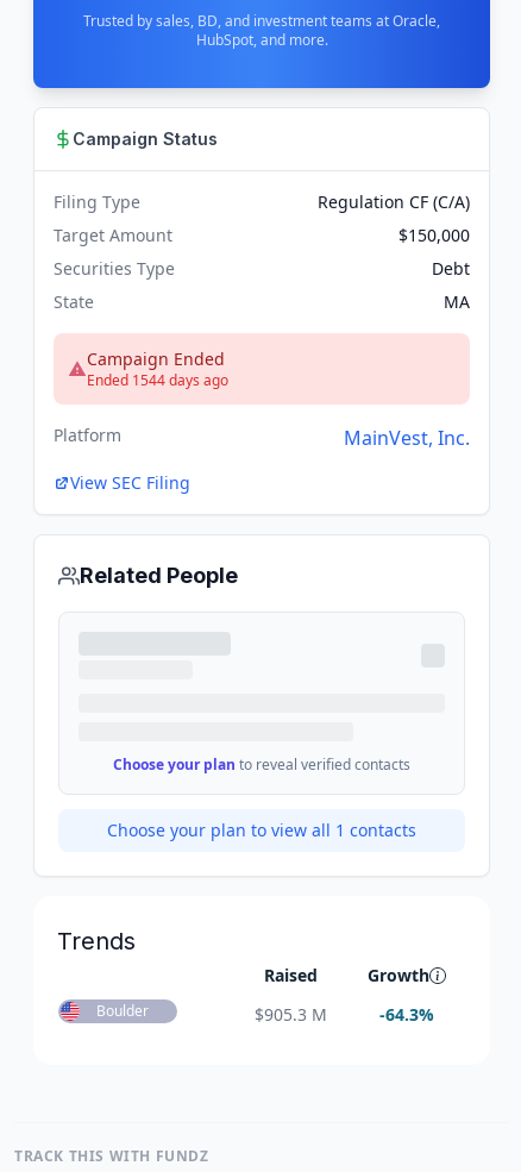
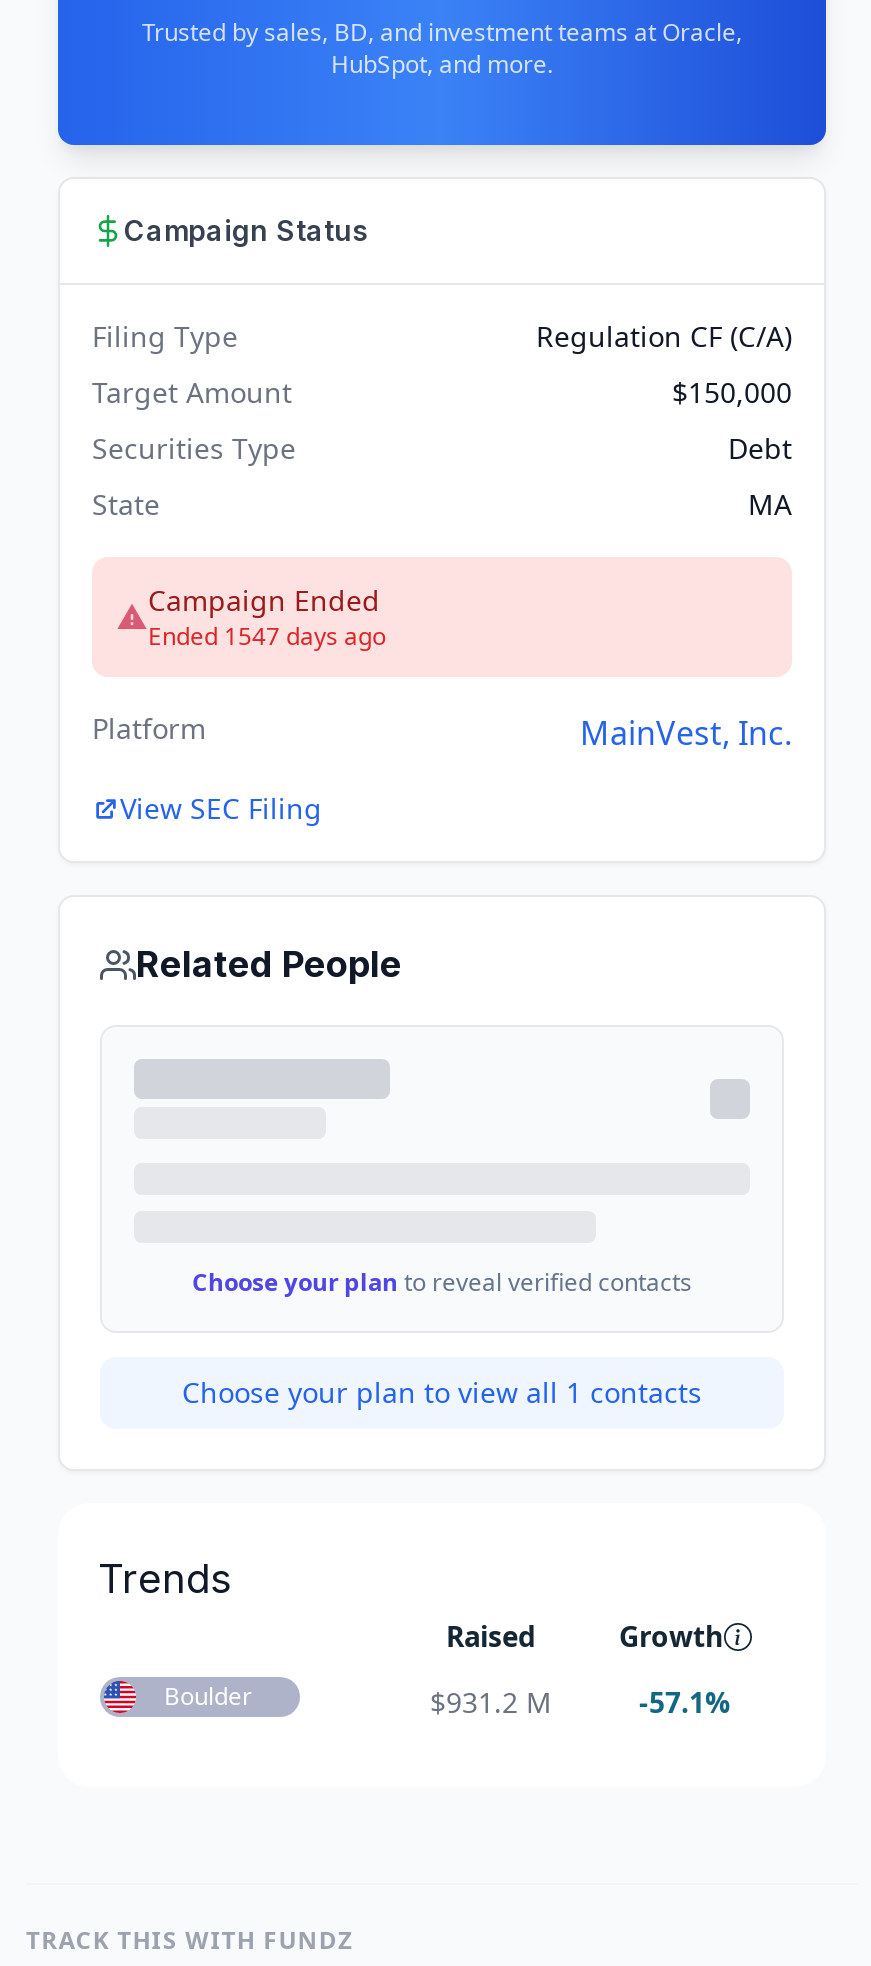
- Ended 1544 days ago
+ Ended 1547 days ago

- $905.3 M
+ $931.2 M

- -64.3%
+ -57.1%
